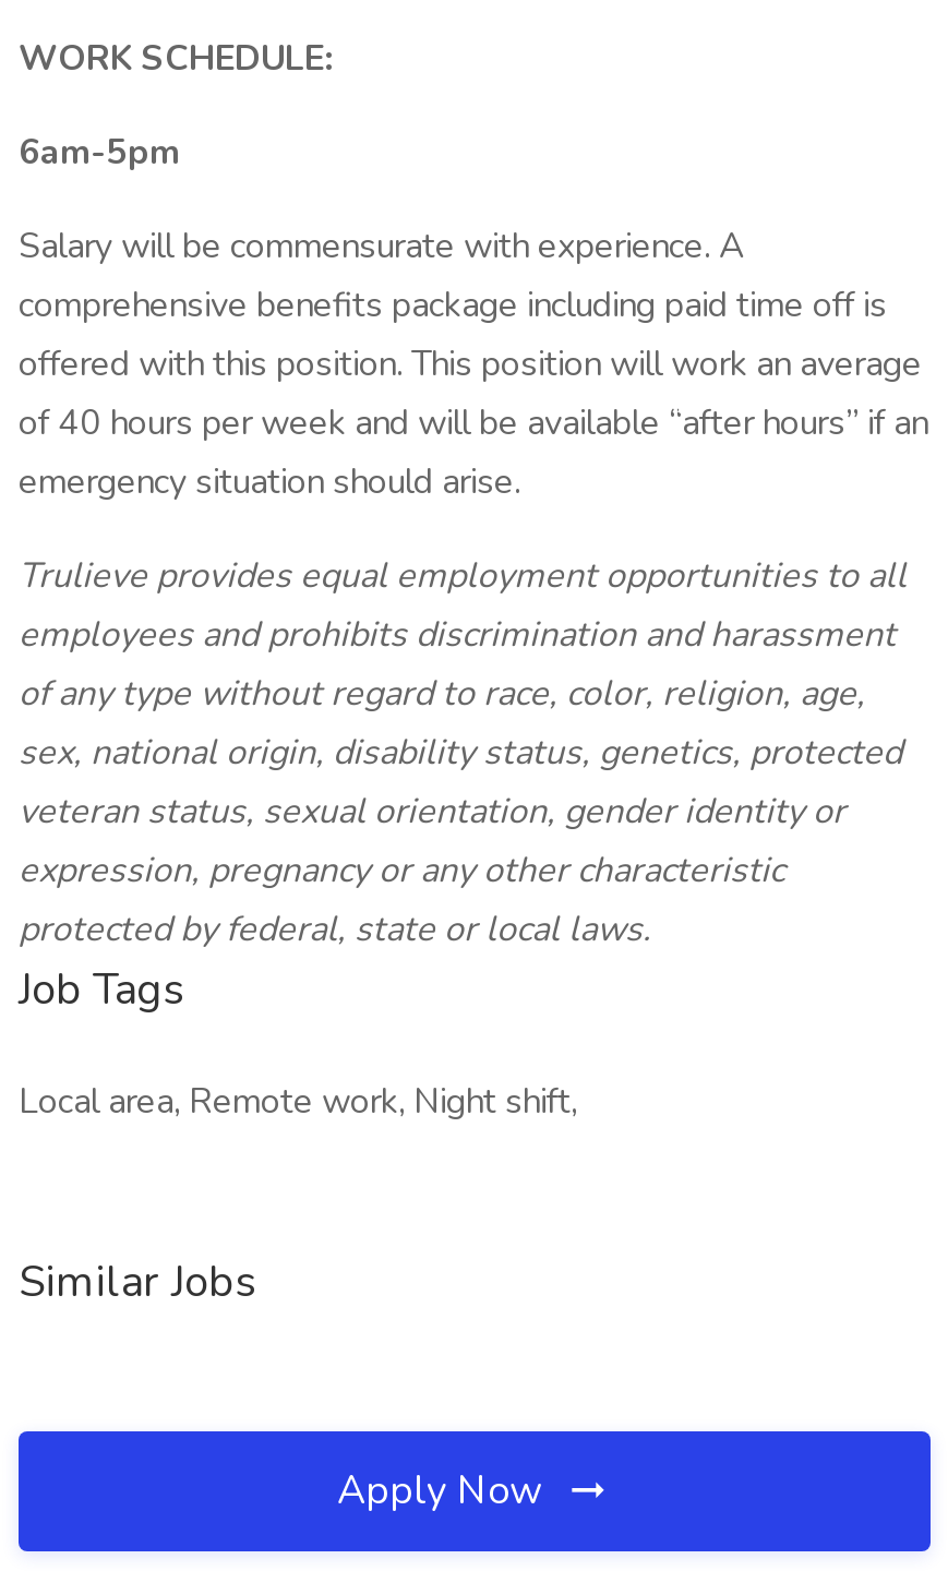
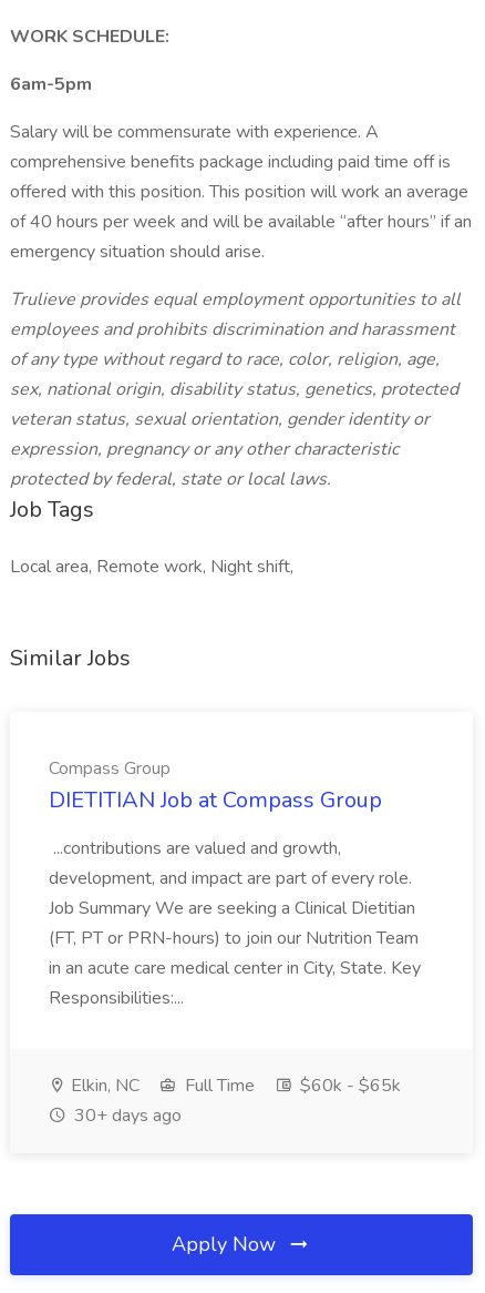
+ Compass Group
+ DIETITIAN Job at Compass Group
+ ...contributions are valued and growth,
+ development, and impact are part of every role.
+ Job Summary We are seeking a Clinical Dietitian
+ (FT, PT or PRN-hours) to join our Nutrition Team
+ in an acute care medical center in City, State. Key
+ Responsibilities:...

+ Elkin, NC
+ Full Time
+ $60k - $65k
+ 30+ days ago
